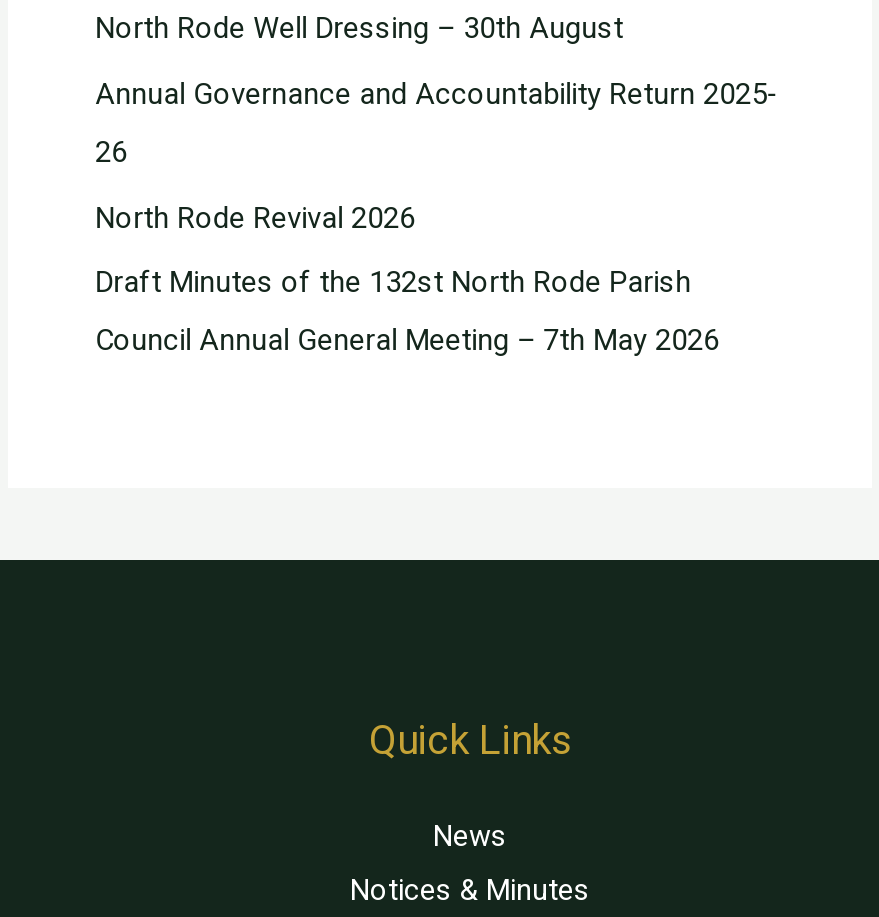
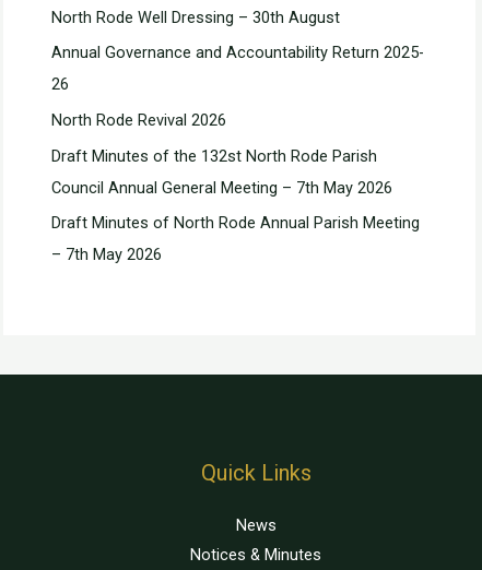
+ Draft Minutes of North Rode Annual Parish Meeting
+ – 7th May 2026
